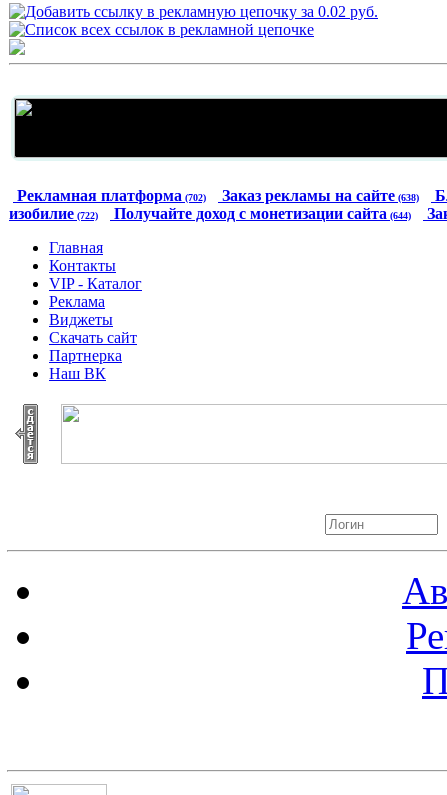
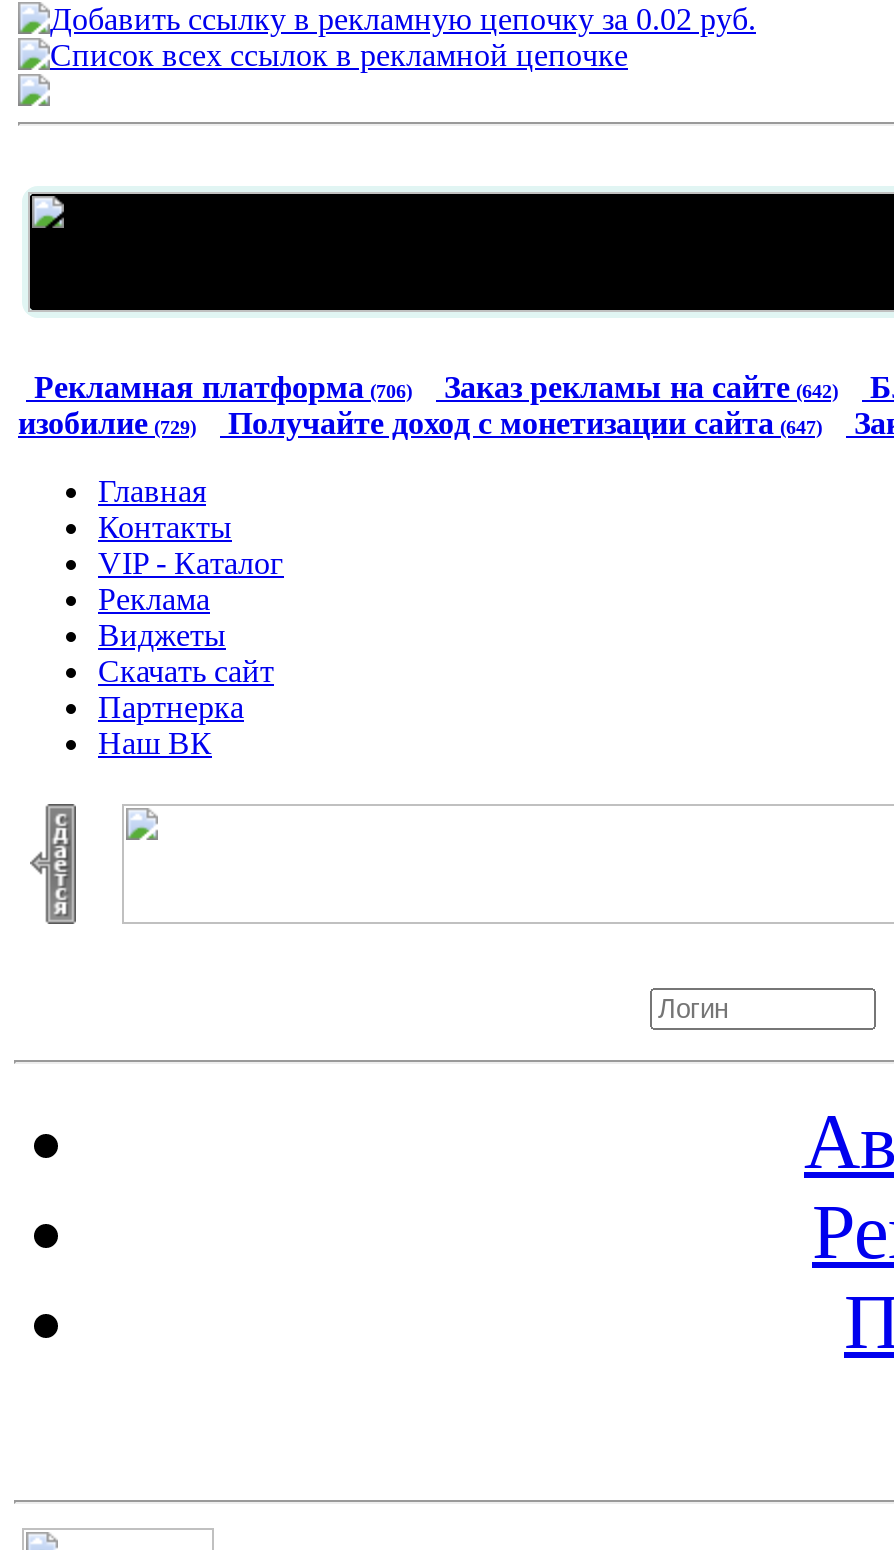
- Рекламная платформа (702)
+ Рекламная платформа (706)

- Заказ рекламы на сайте (638)
+ Заказ рекламы на сайте (642)

- изобилие (722)
+ изобилие (729)

- Получайте доход с монетизации сайта (644)
+ Получайте доход с монетизации сайта (647)
